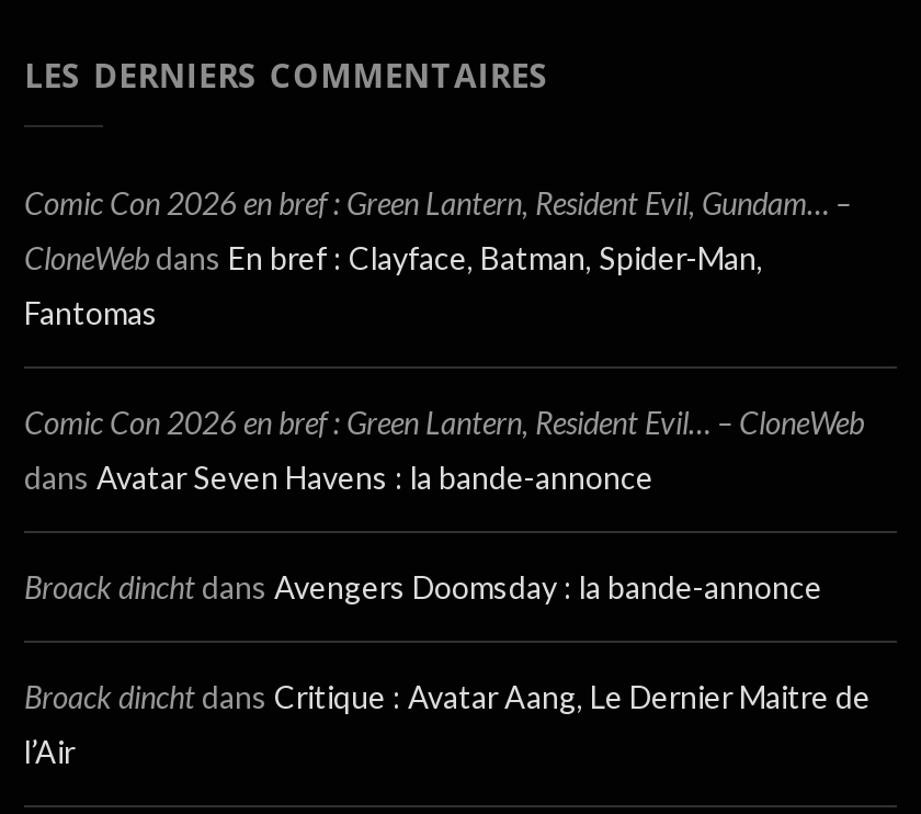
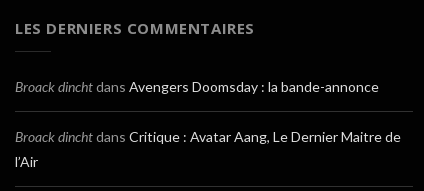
- Comic Con 2026 en bref : Green Lantern, Resident Evil, Gundam… –
- CloneWeb dans En bref : Clayface, Batman, Spider-Man,
- Fantomas
- Comic Con 2026 en bref : Green Lantern, Resident Evil… – CloneWeb
- dans Avatar Seven Havens : la bande-annonce
